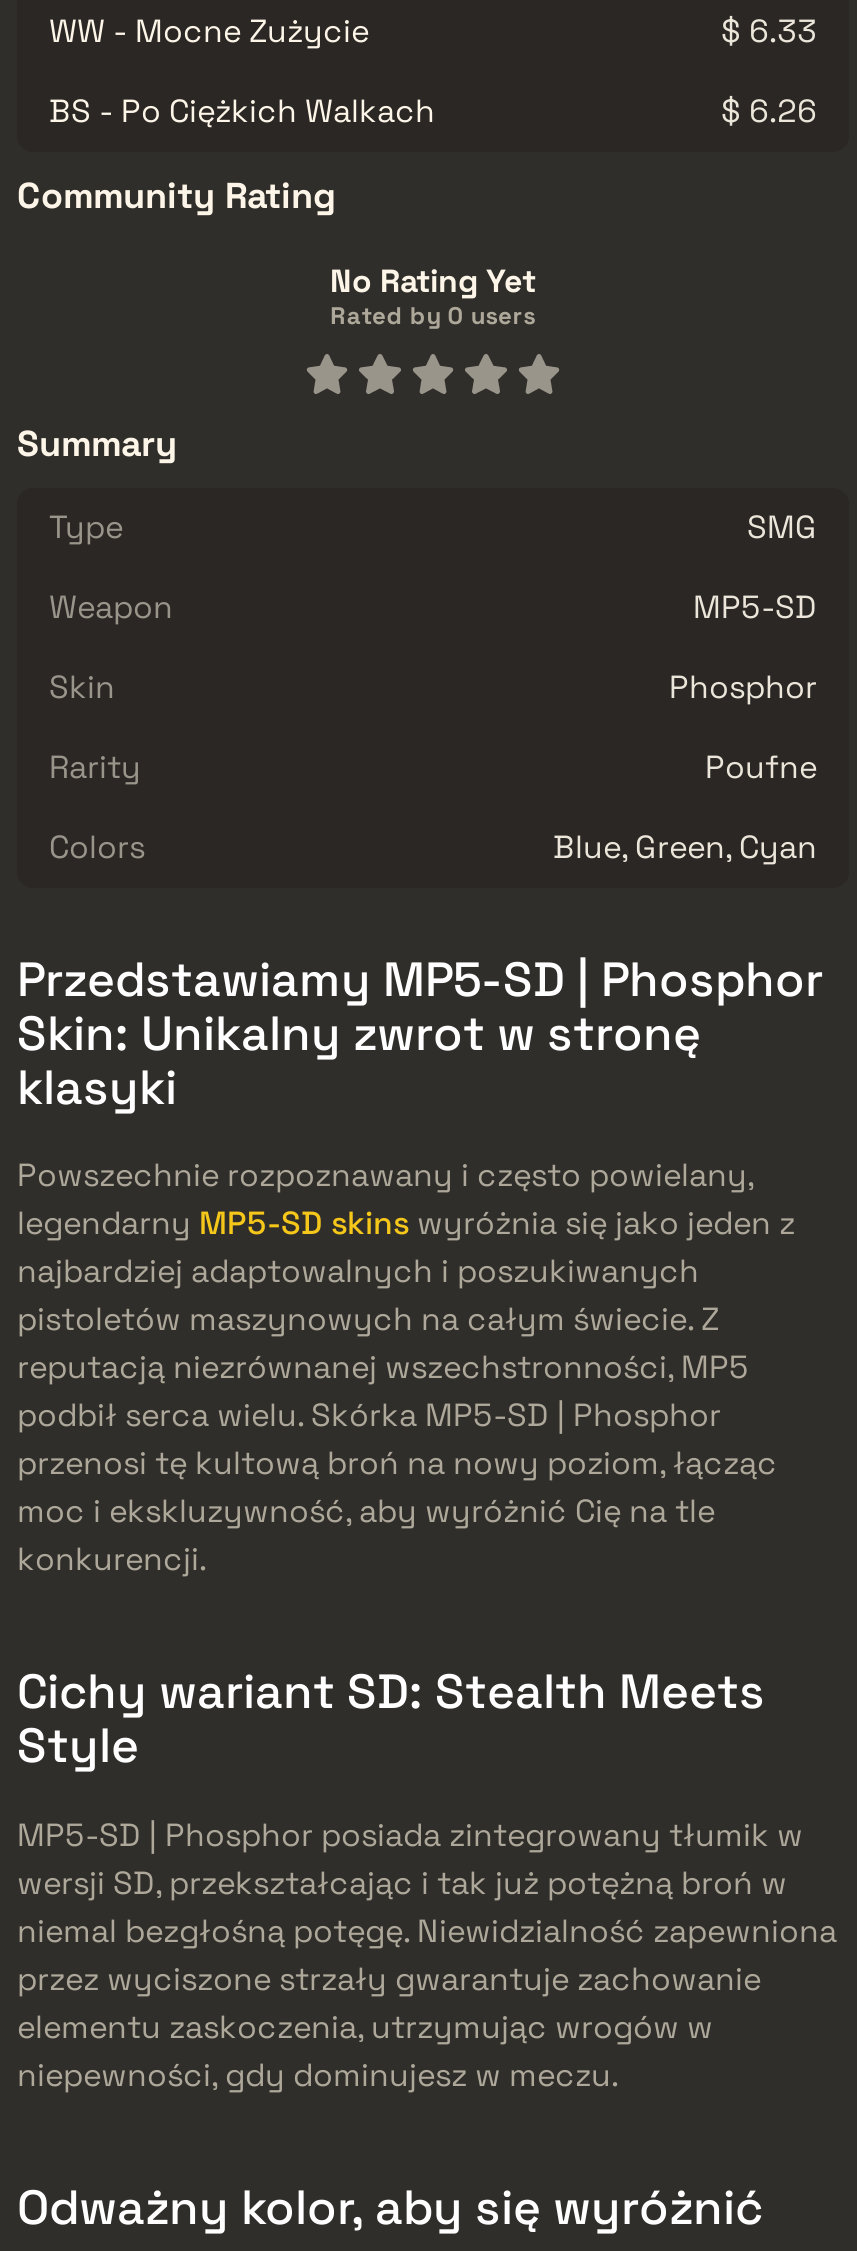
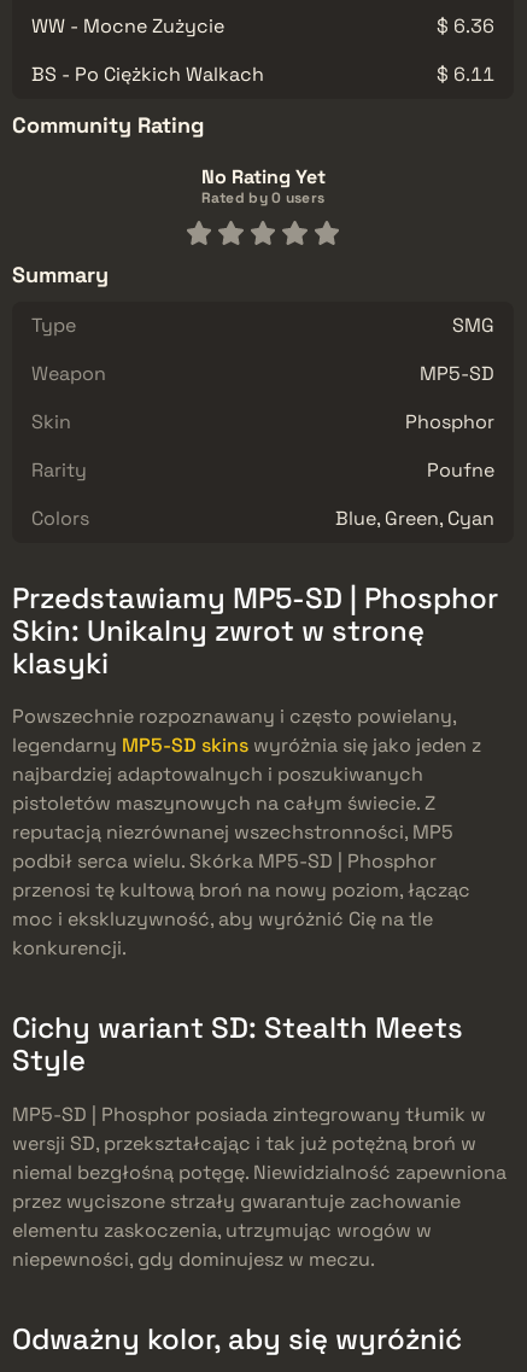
- $ 6.33
+ $ 6.36

- $ 6.26
+ $ 6.11
